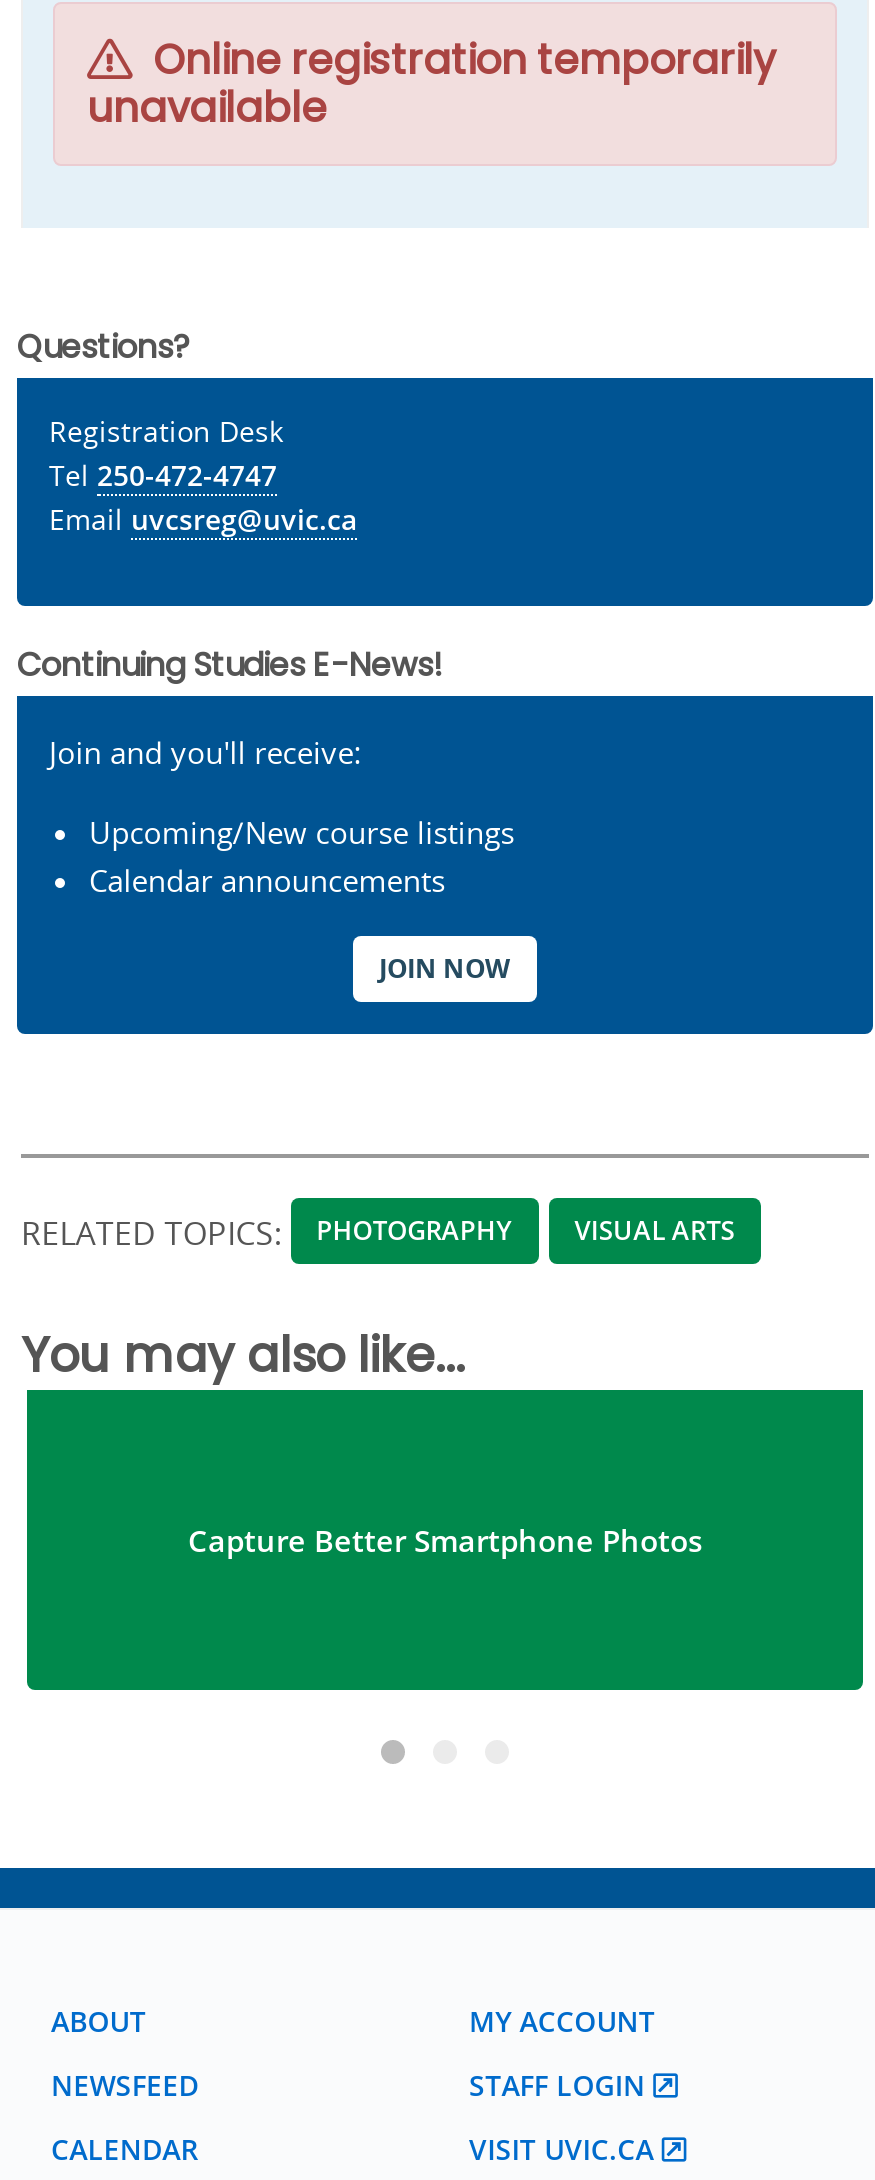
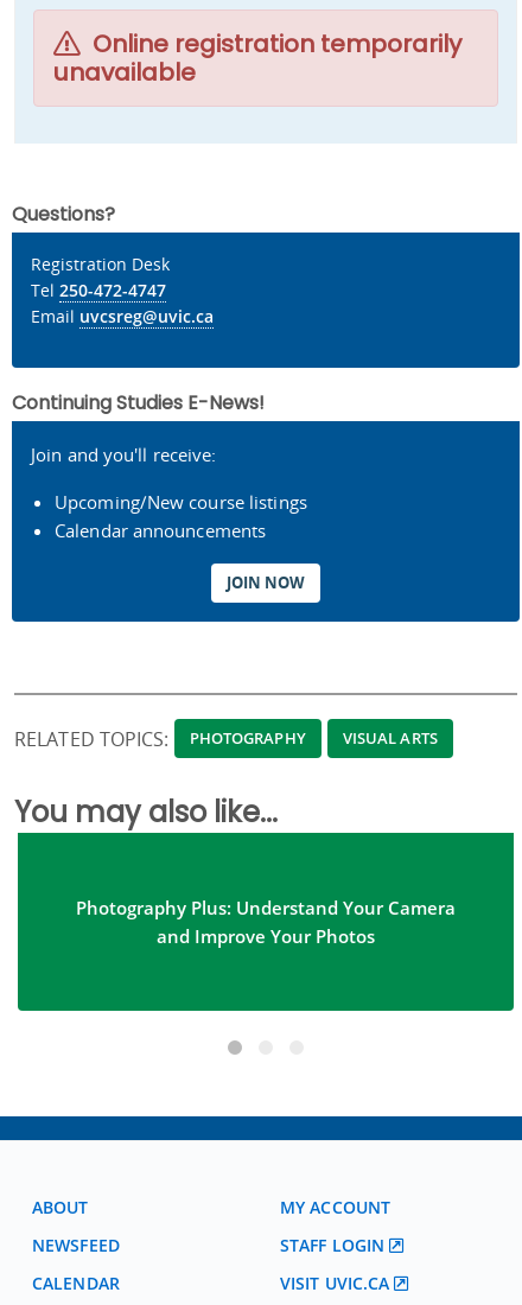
- Capture Better Smartphone Photos
+ Photography Plus: Understand Your Camera
+ and Improve Your Photos
